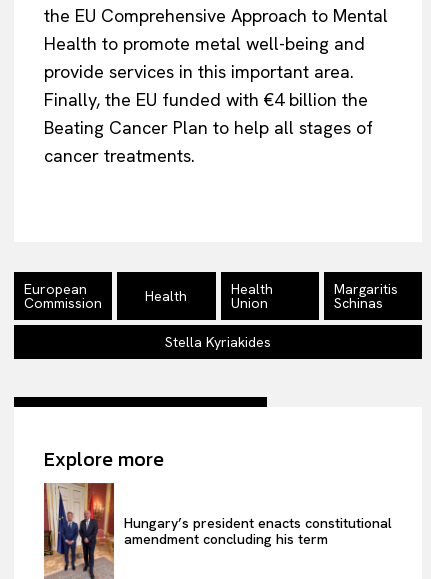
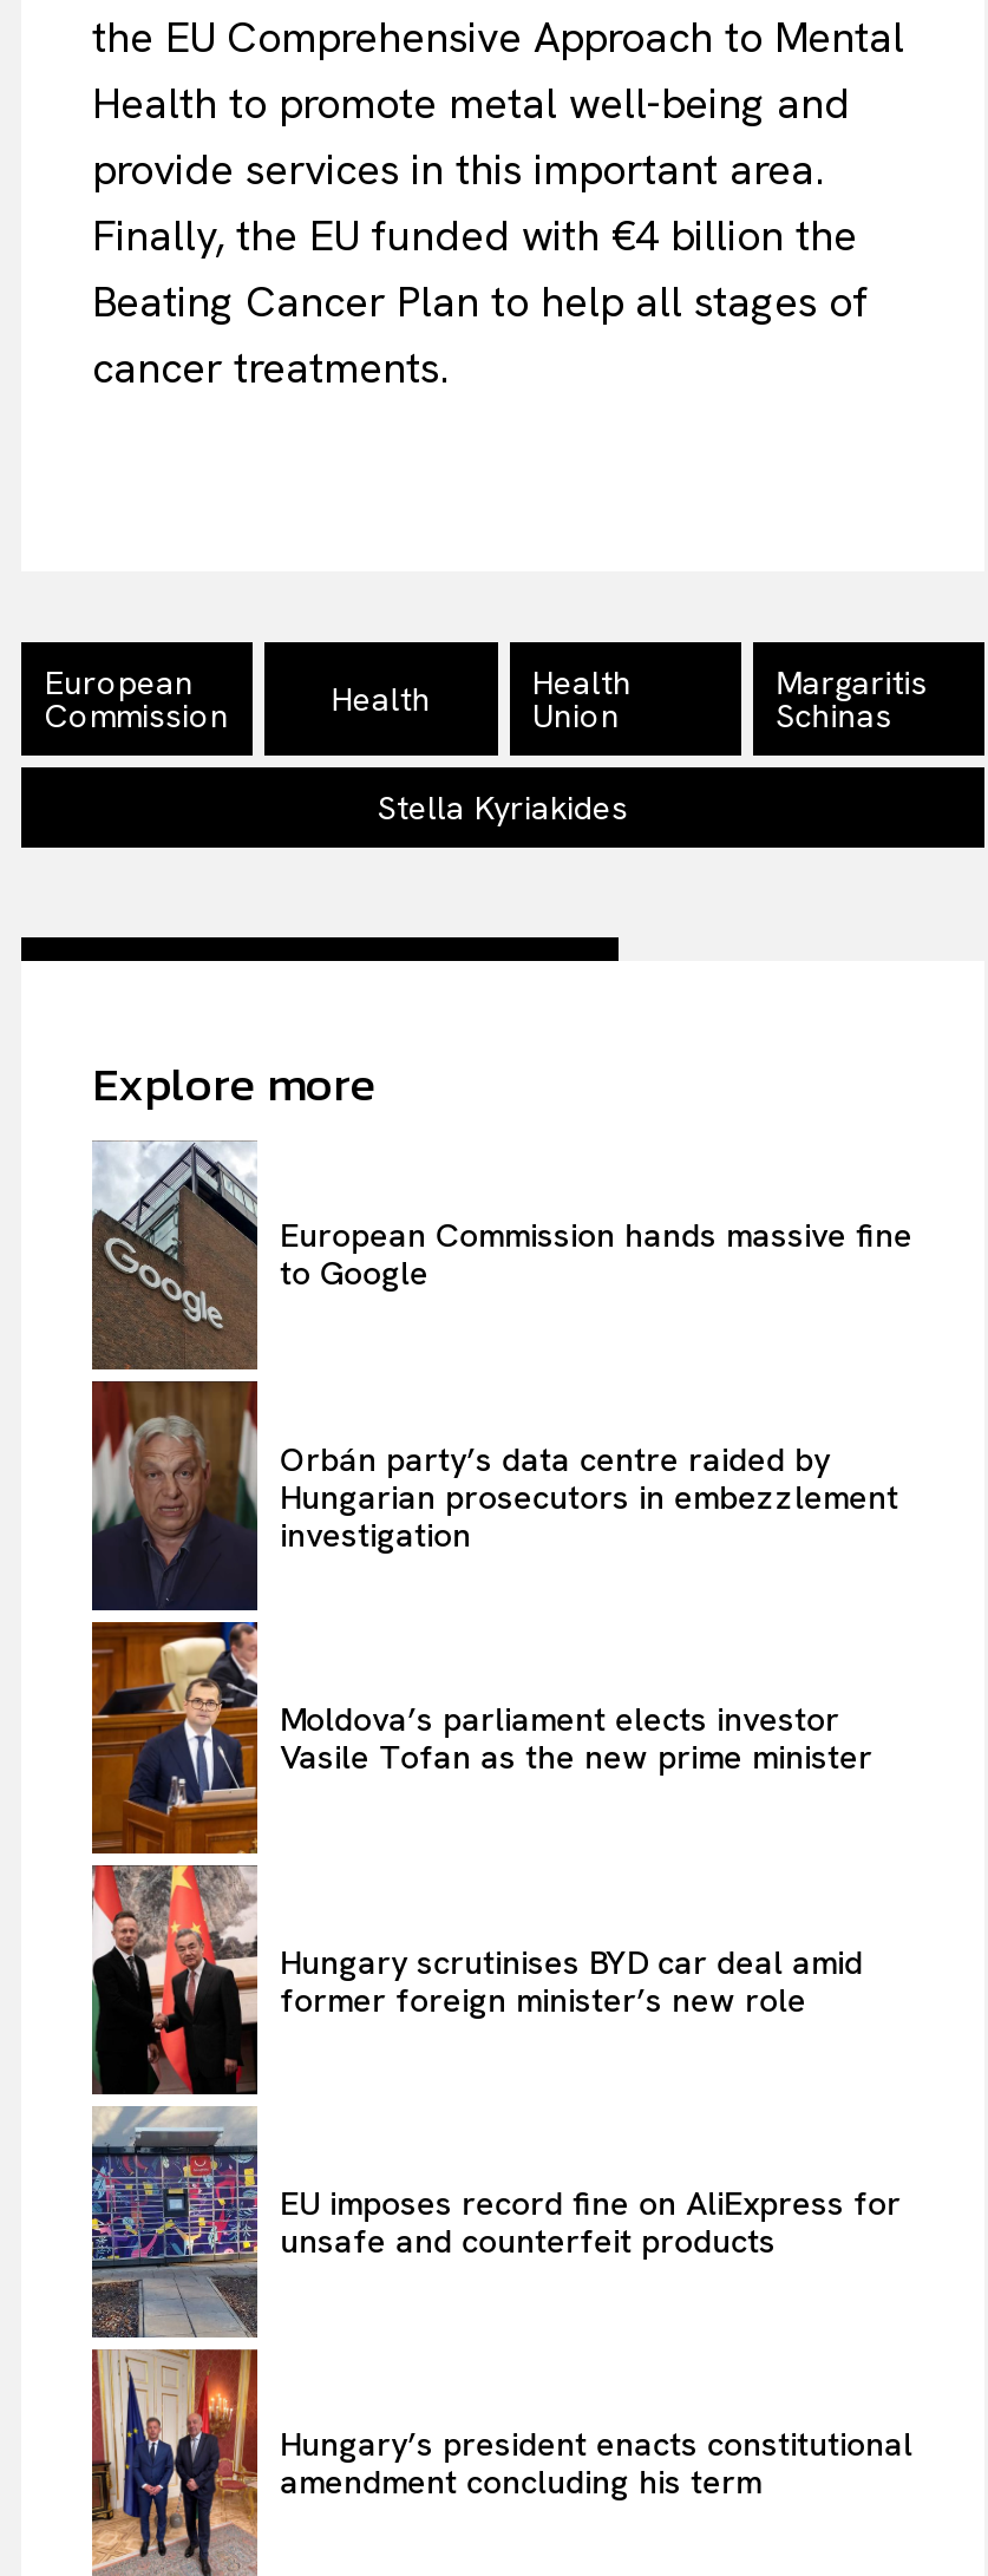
+ [image]
+ European Commission hands massive fine
+ to Google

+ Orbán party’s data centre raided by
+ Hungarian prosecutors in embezzlement
+ investigation

+ Moldova’s parliament elects investor
+ Vasile Tofan as the new prime minister

+ Hungary scrutinises BYD car deal amid
+ former foreign minister’s new role

+ EU imposes record fine on AliExpress for
+ unsafe and counterfeit products
